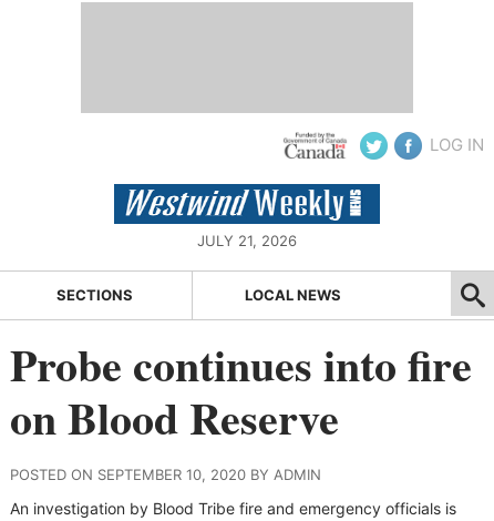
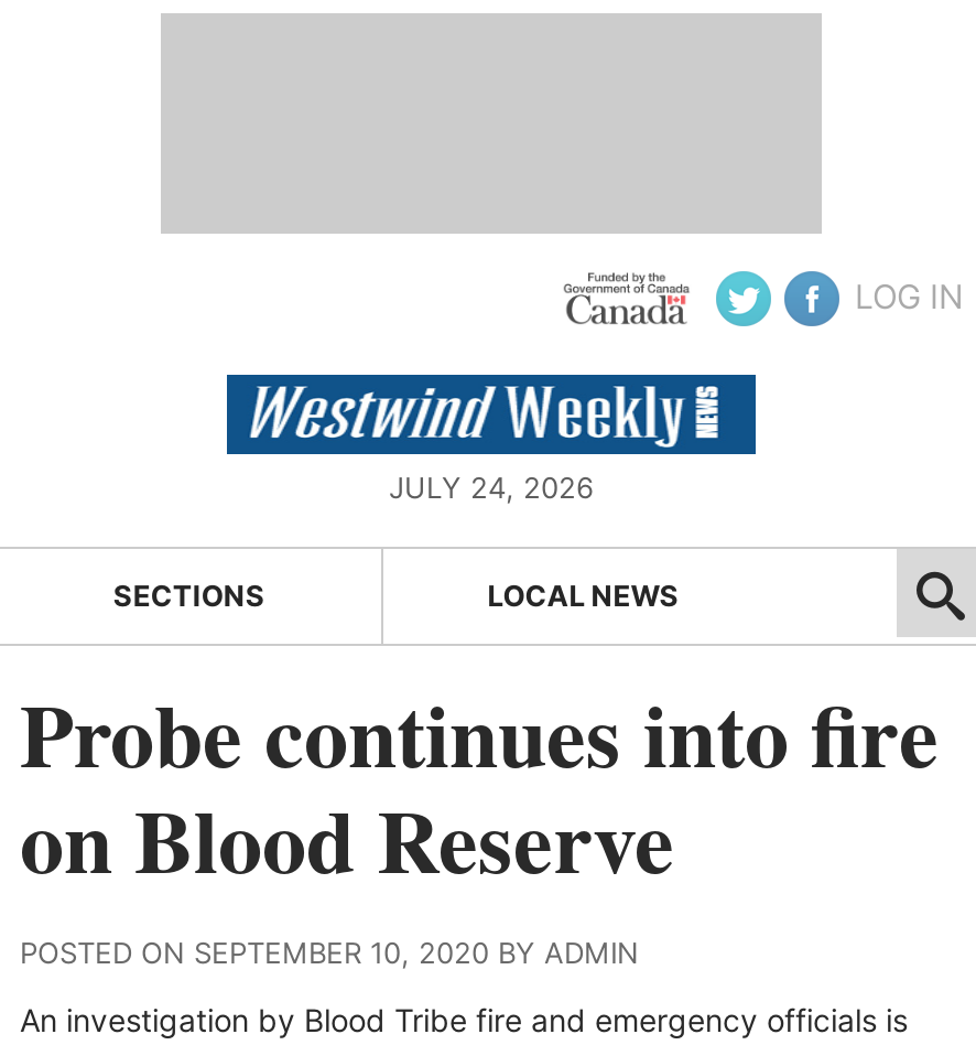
- JULY 21, 2026
+ JULY 24, 2026
